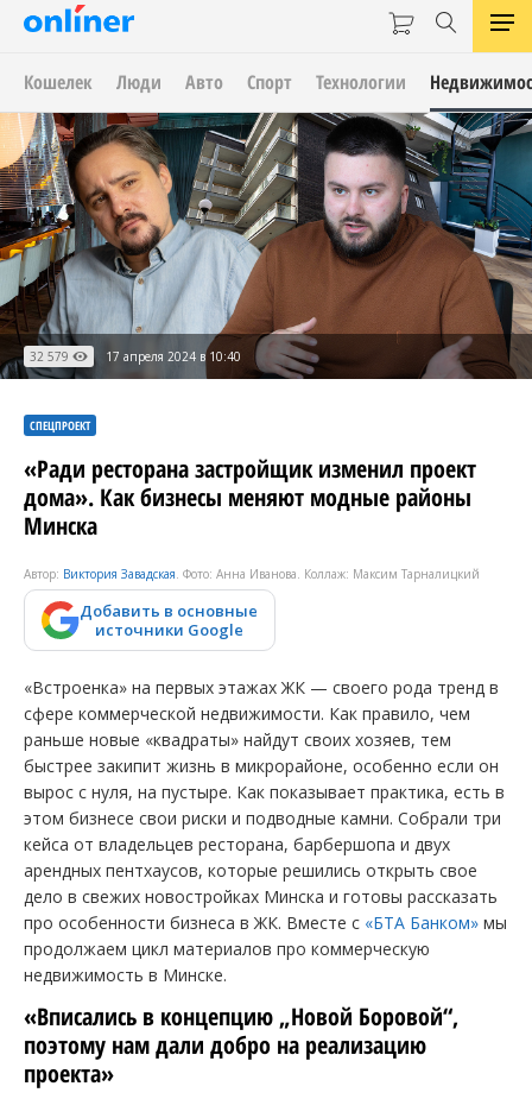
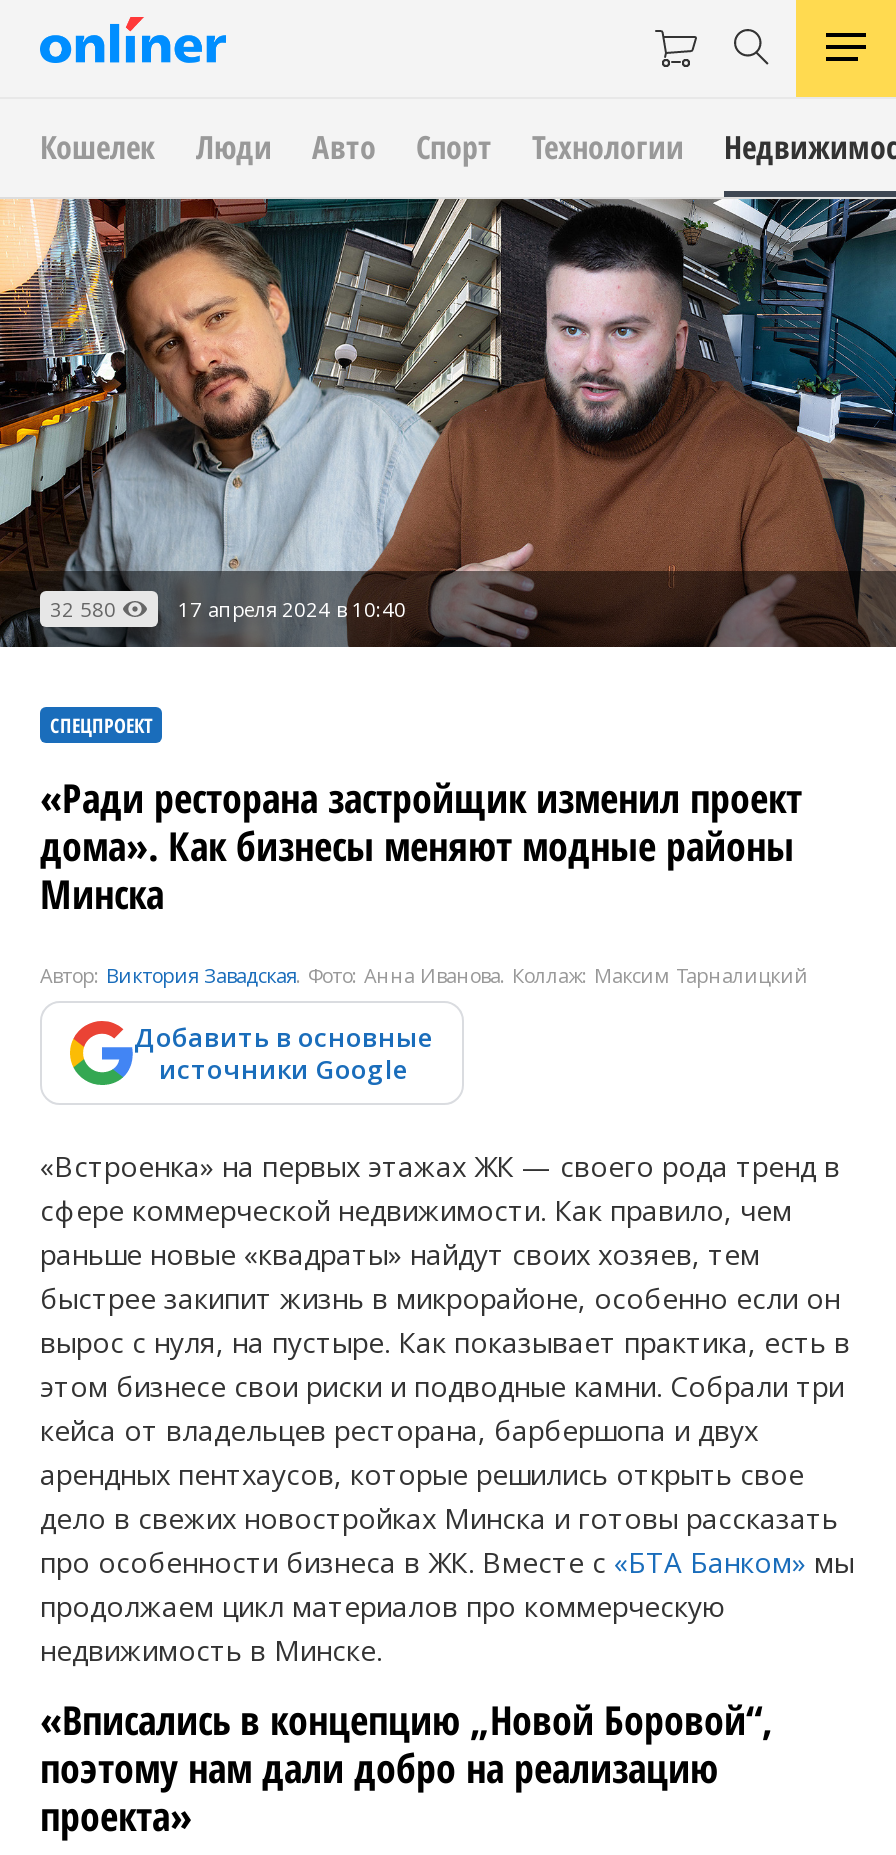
- 32 579 17 апреля 2024 в 10:40
+ 32 580 17 апреля 2024 в 10:40
